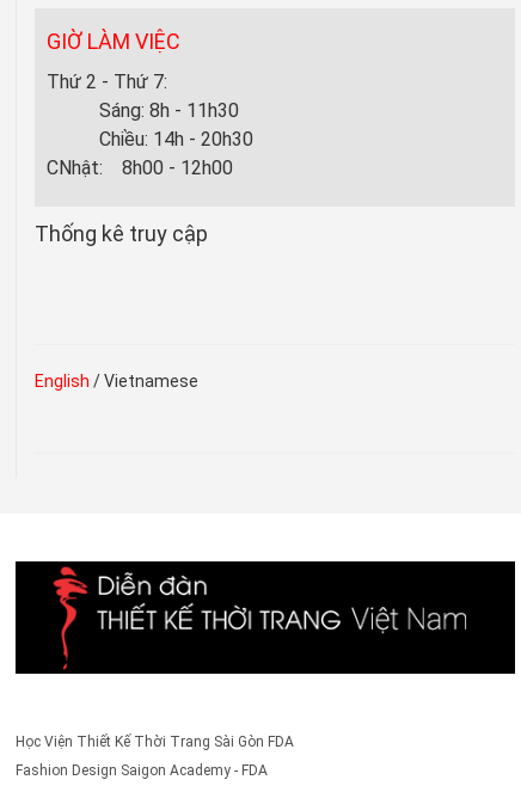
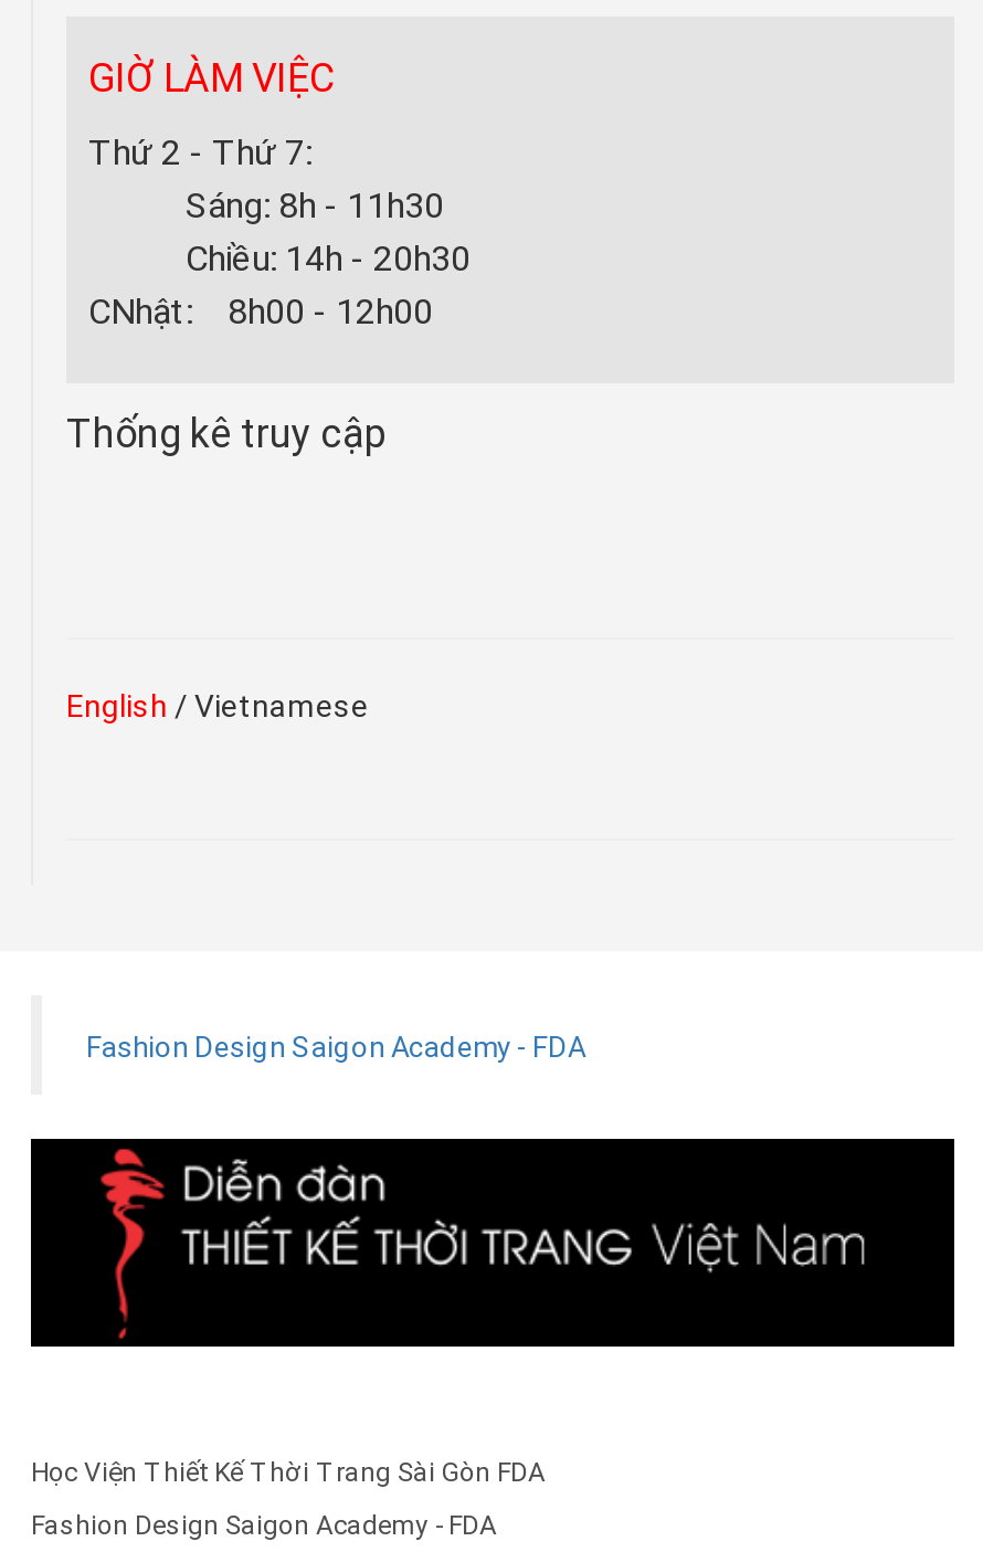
+ Fashion Design Saigon Academy - FDA
